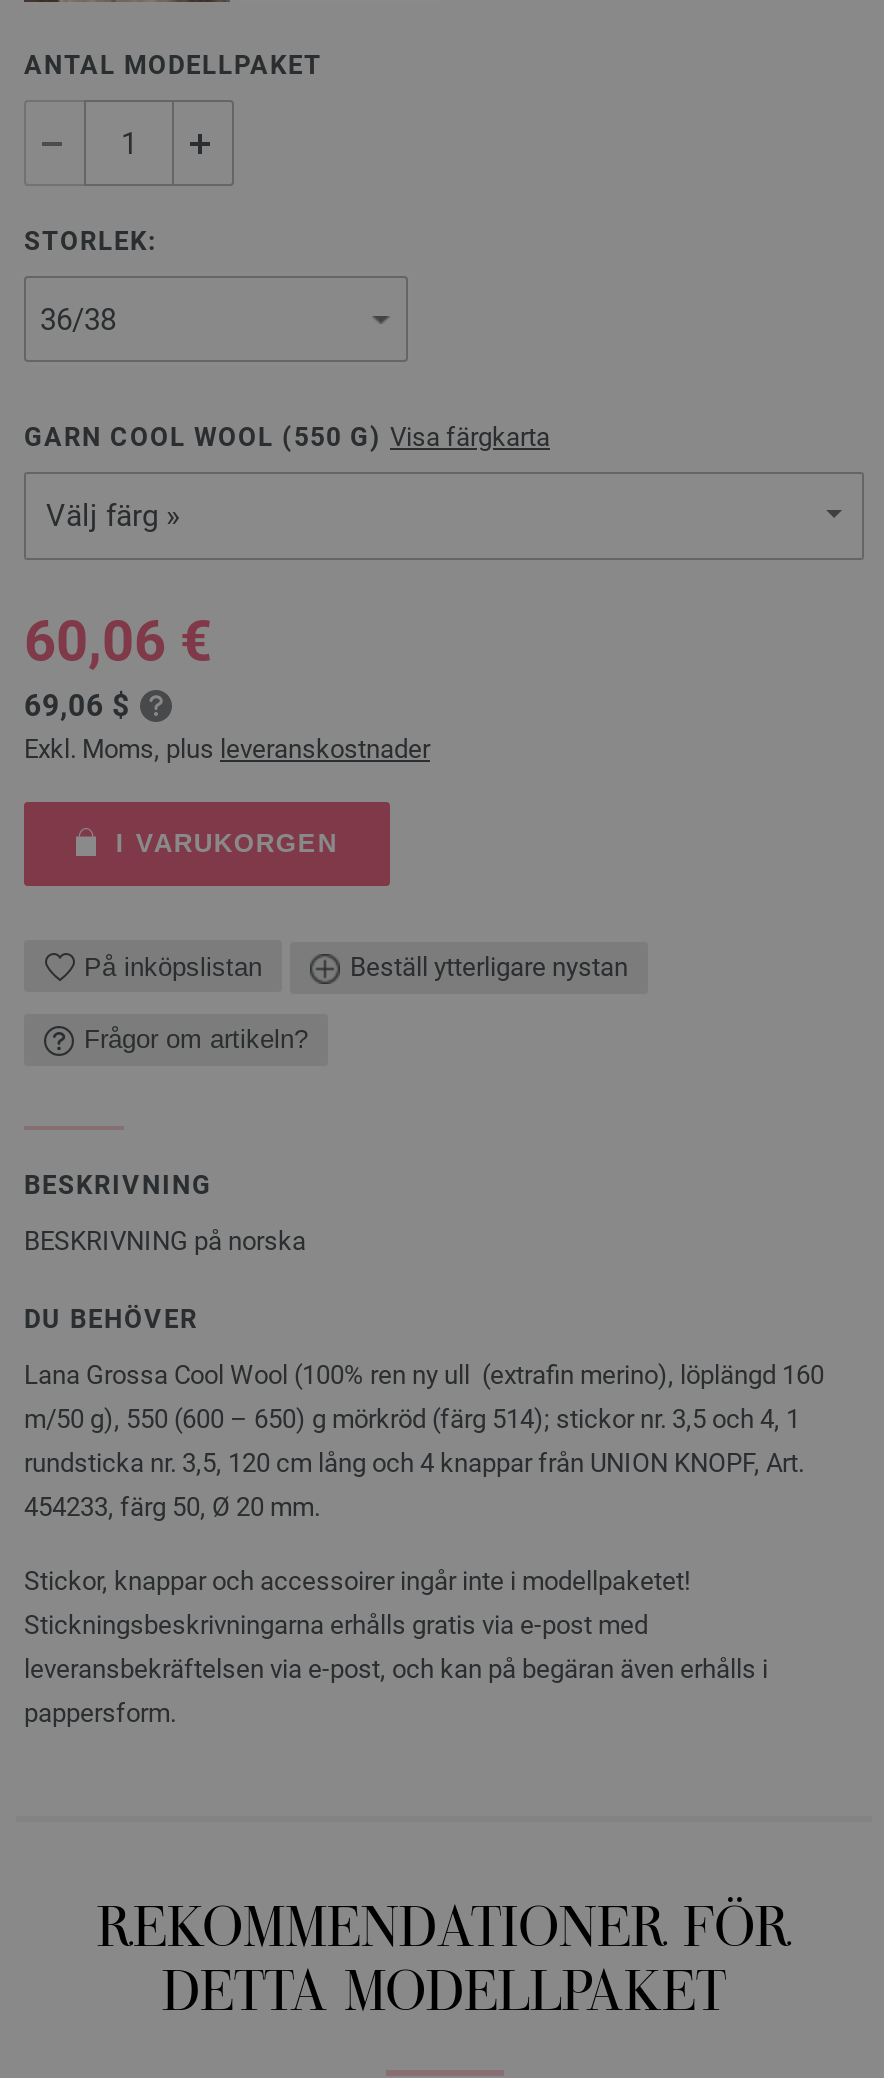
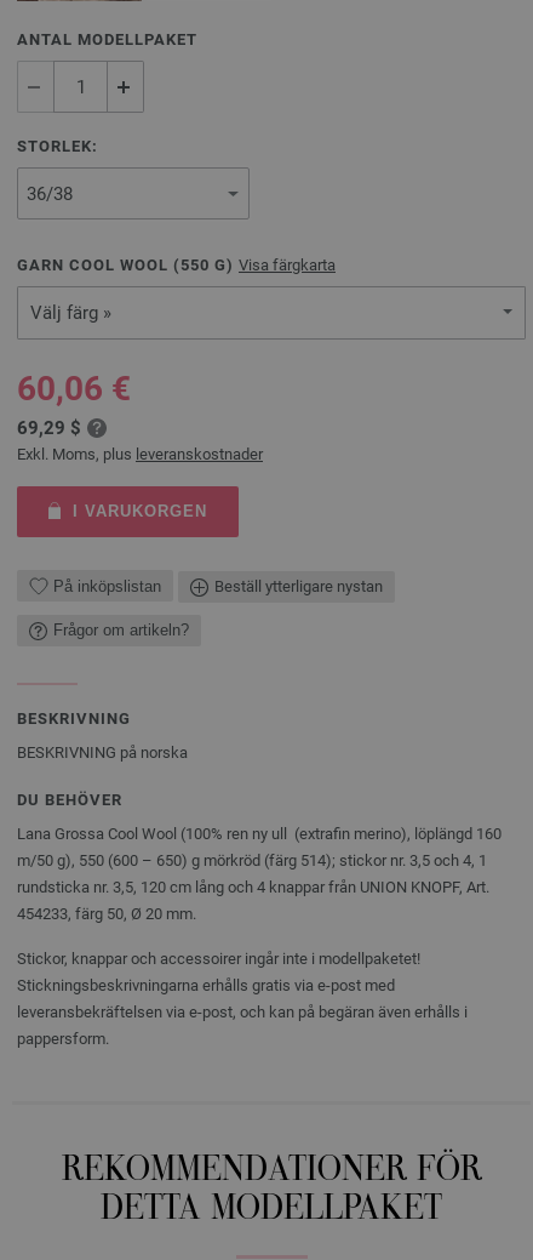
- 69,06 $
+ 69,29 $
